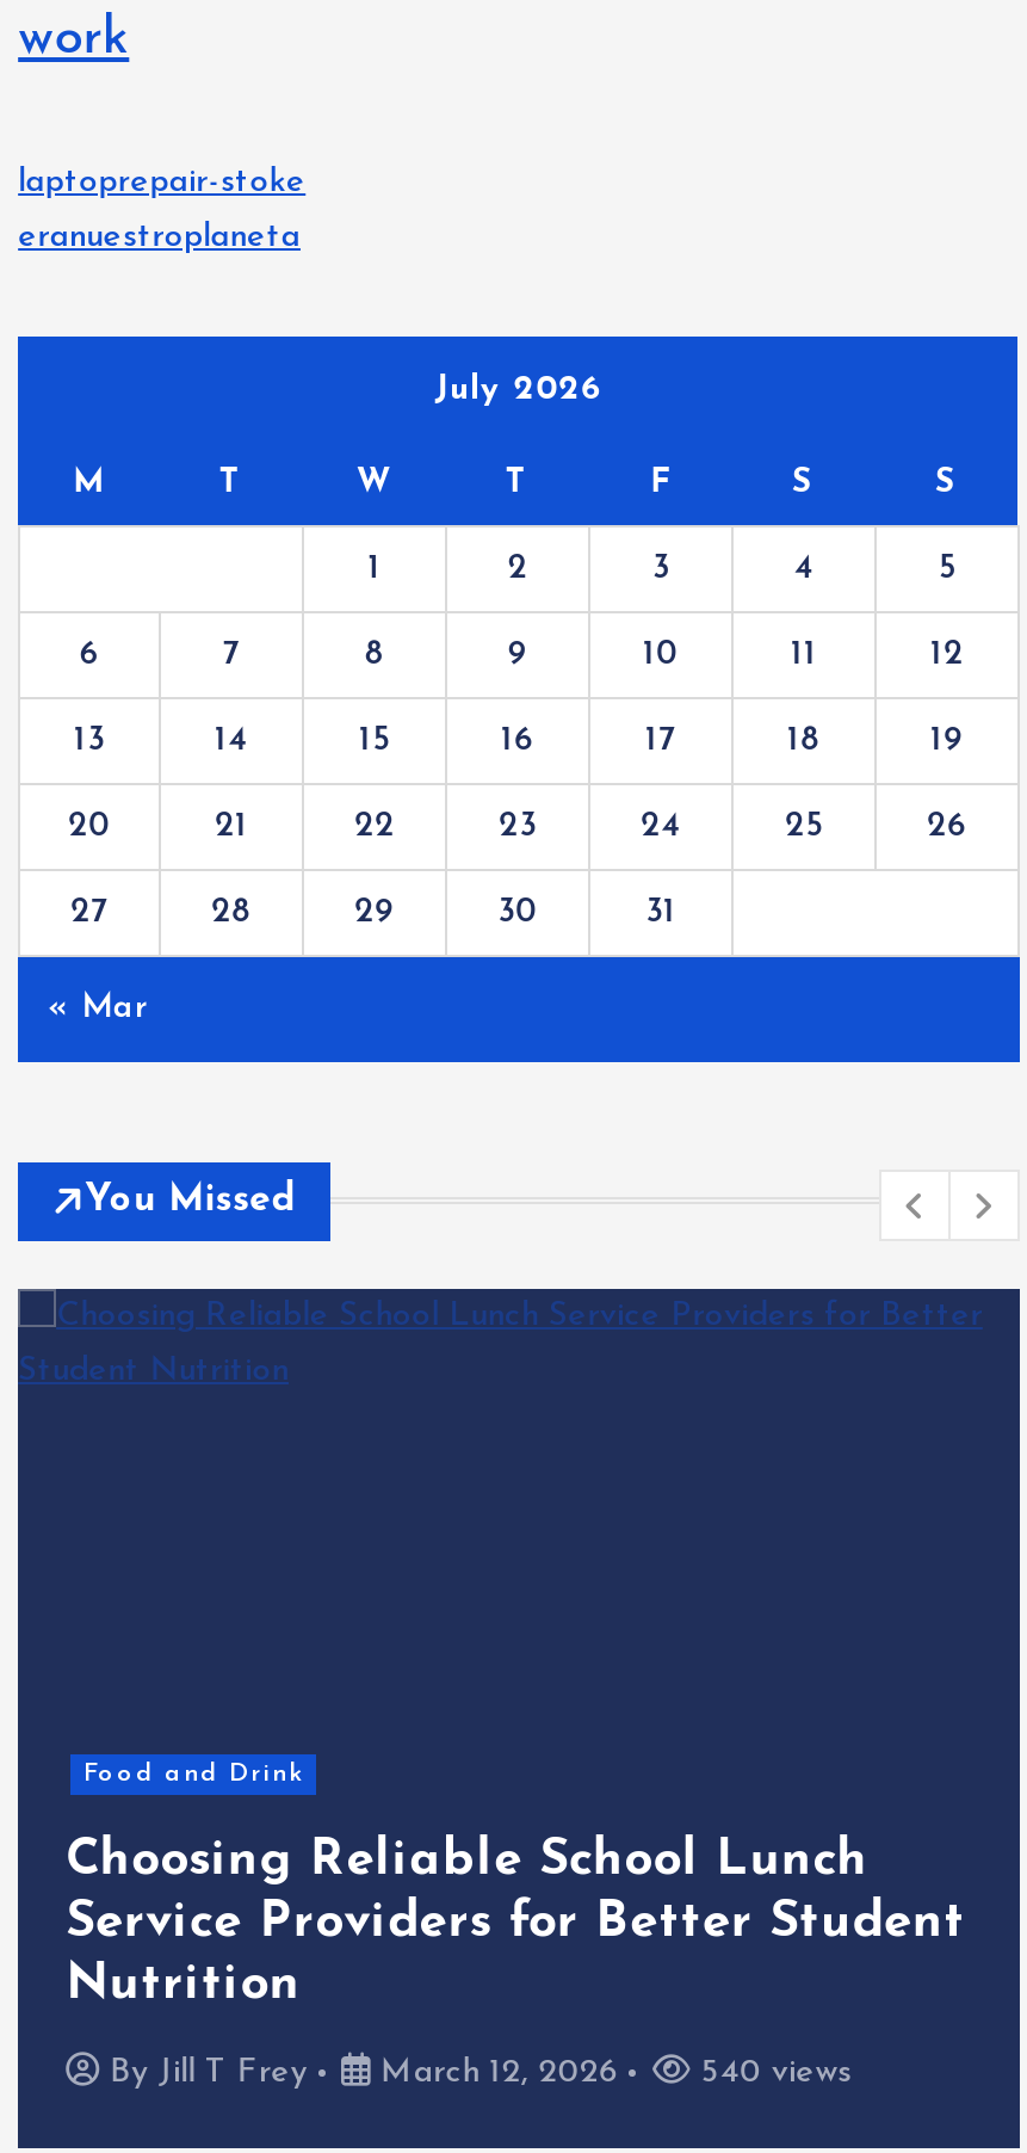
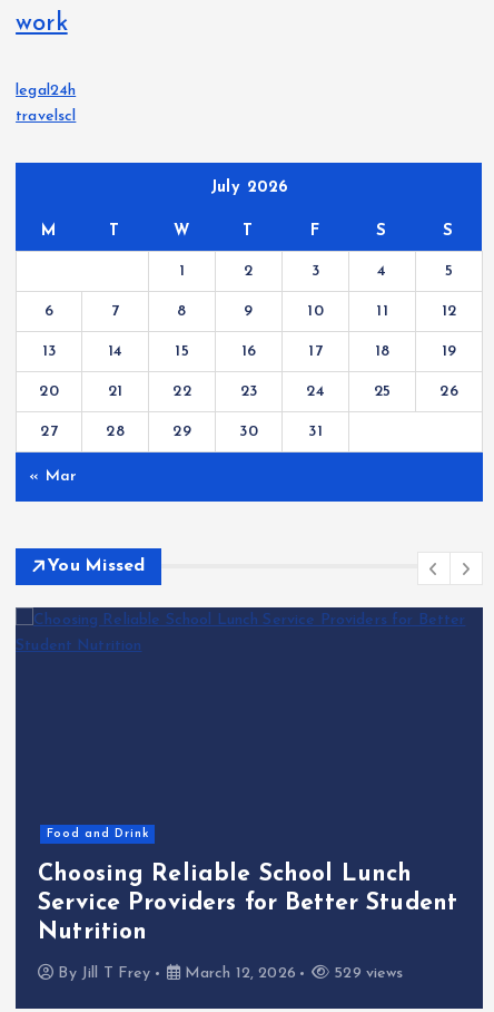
- laptoprepair-stoke
+ legal24h

- eranuestroplaneta
+ travelscl

- 540 views
+ 529 views
